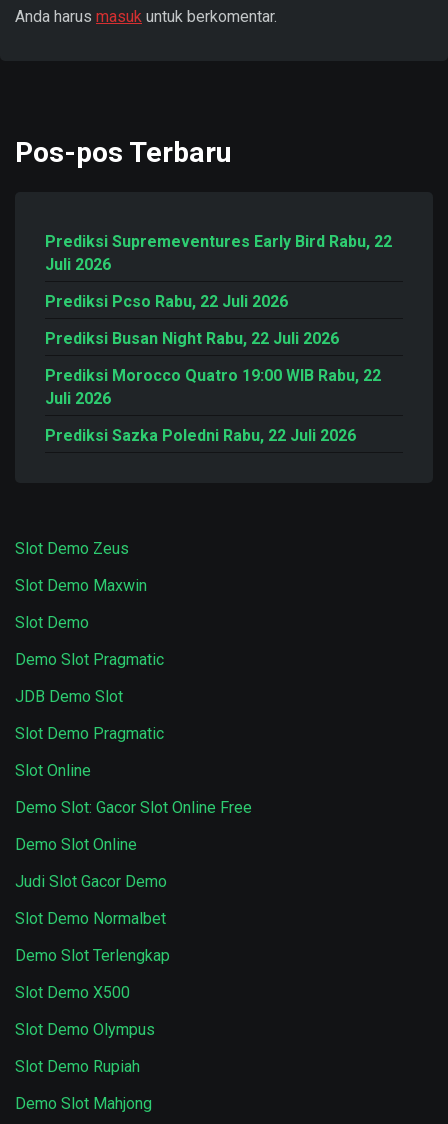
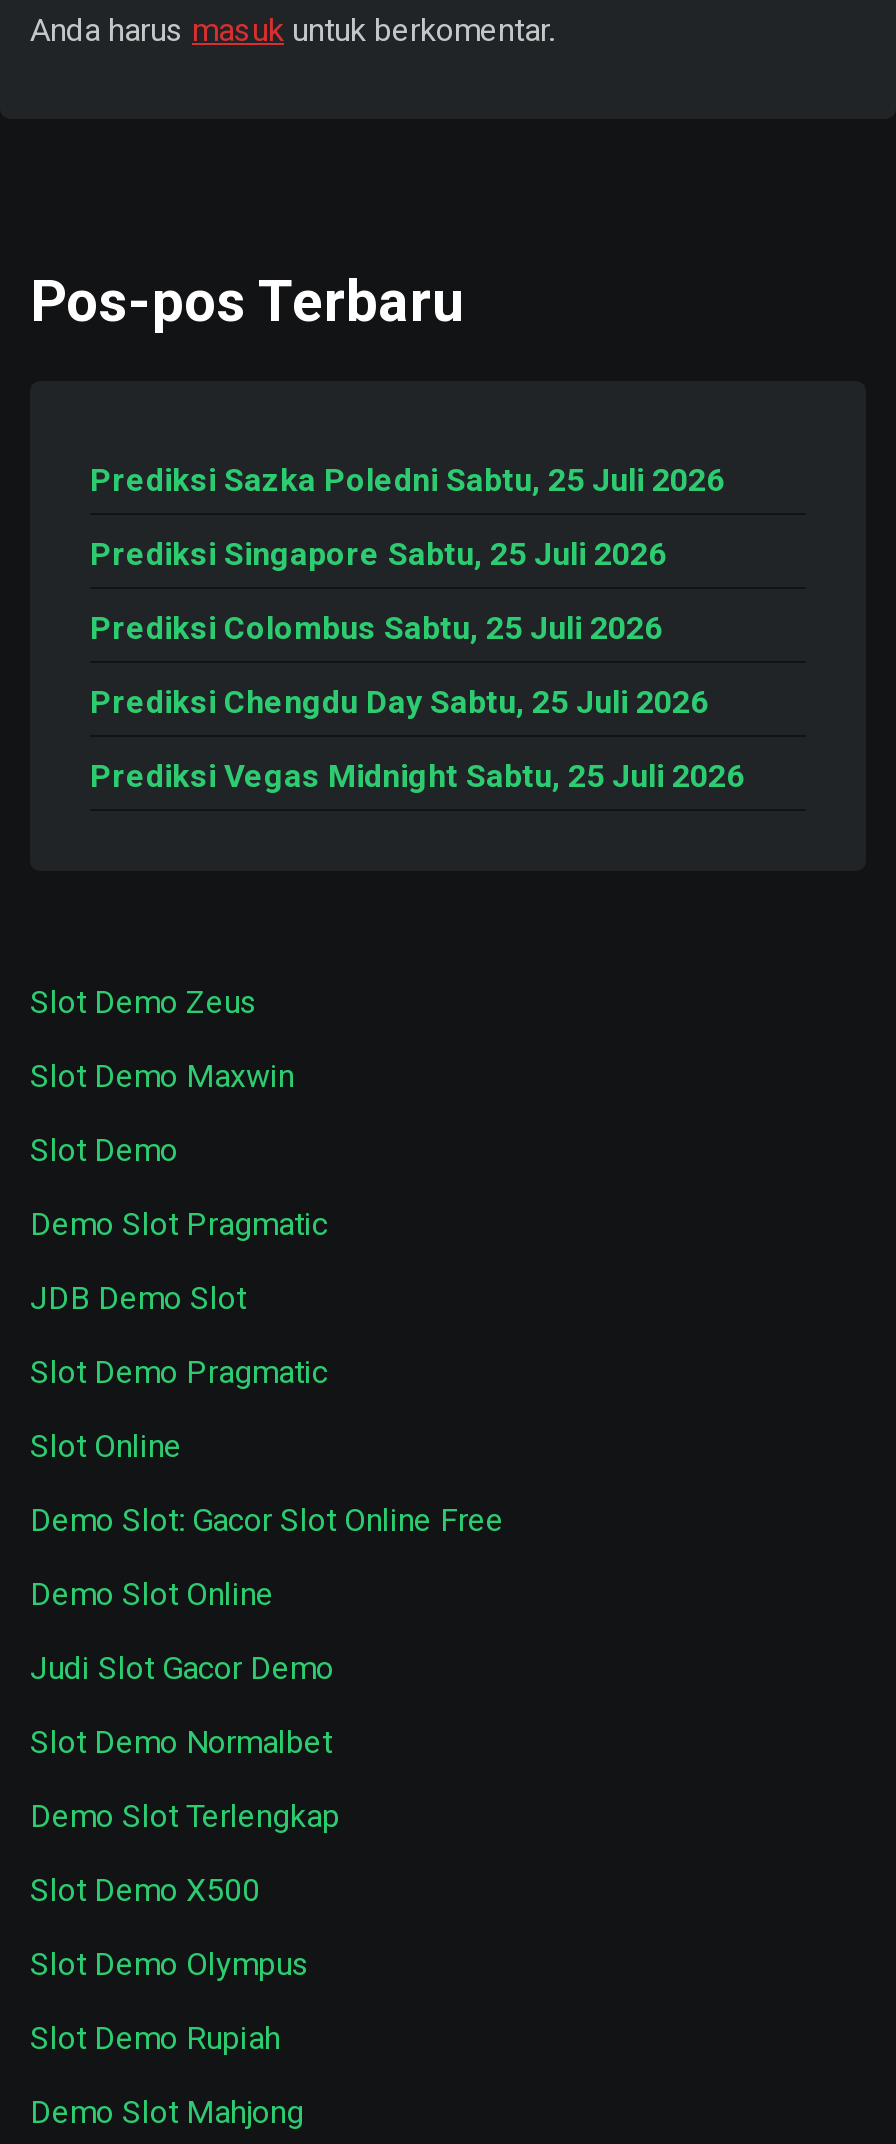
- Prediksi Supremeventures Early Bird Rabu, 22
- Juli 2026
+ Prediksi Sazka Poledni Sabtu, 25 Juli 2026

- Prediksi Pcso Rabu, 22 Juli 2026
+ Prediksi Singapore Sabtu, 25 Juli 2026

- Prediksi Busan Night Rabu, 22 Juli 2026
+ Prediksi Colombus Sabtu, 25 Juli 2026

- Prediksi Morocco Quatro 19:00 WIB Rabu, 22
- Juli 2026
+ Prediksi Chengdu Day Sabtu, 25 Juli 2026

- Prediksi Sazka Poledni Rabu, 22 Juli 2026
+ Prediksi Vegas Midnight Sabtu, 25 Juli 2026
